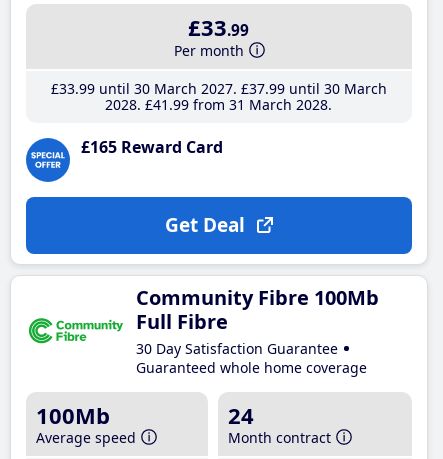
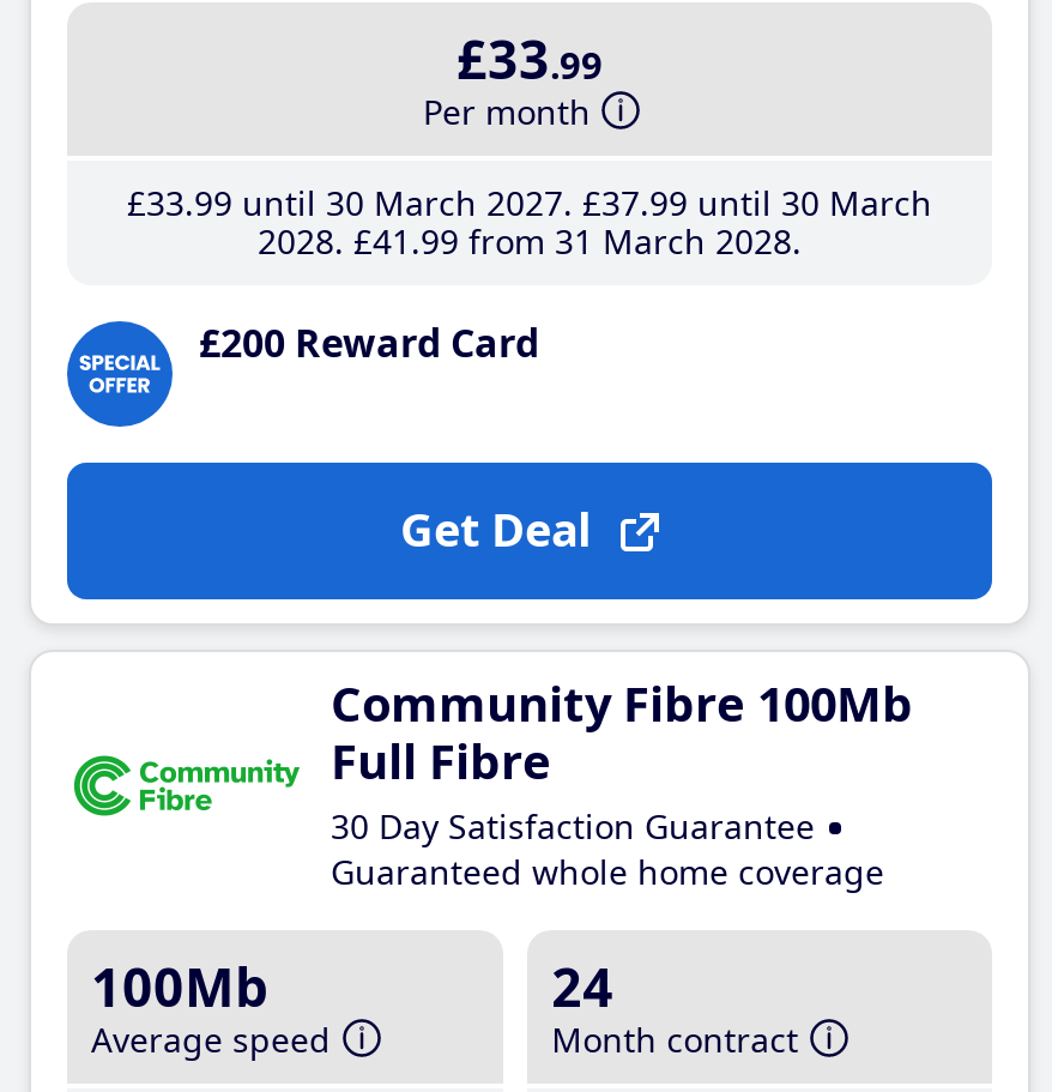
- £165 Reward Card
+ £200 Reward Card
